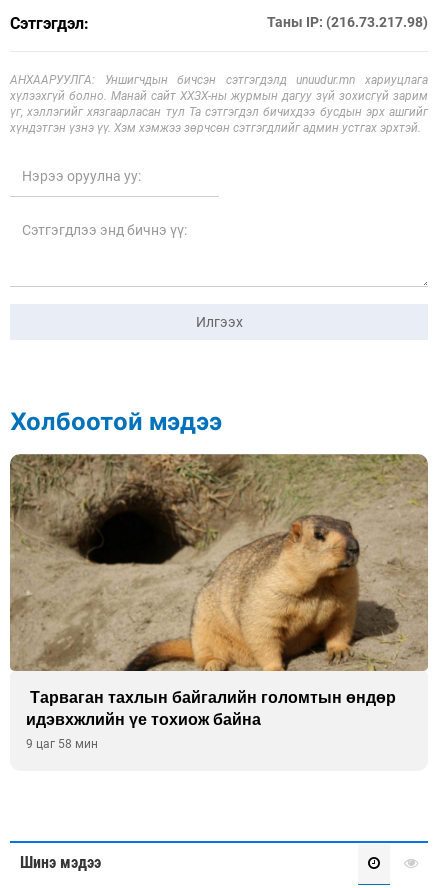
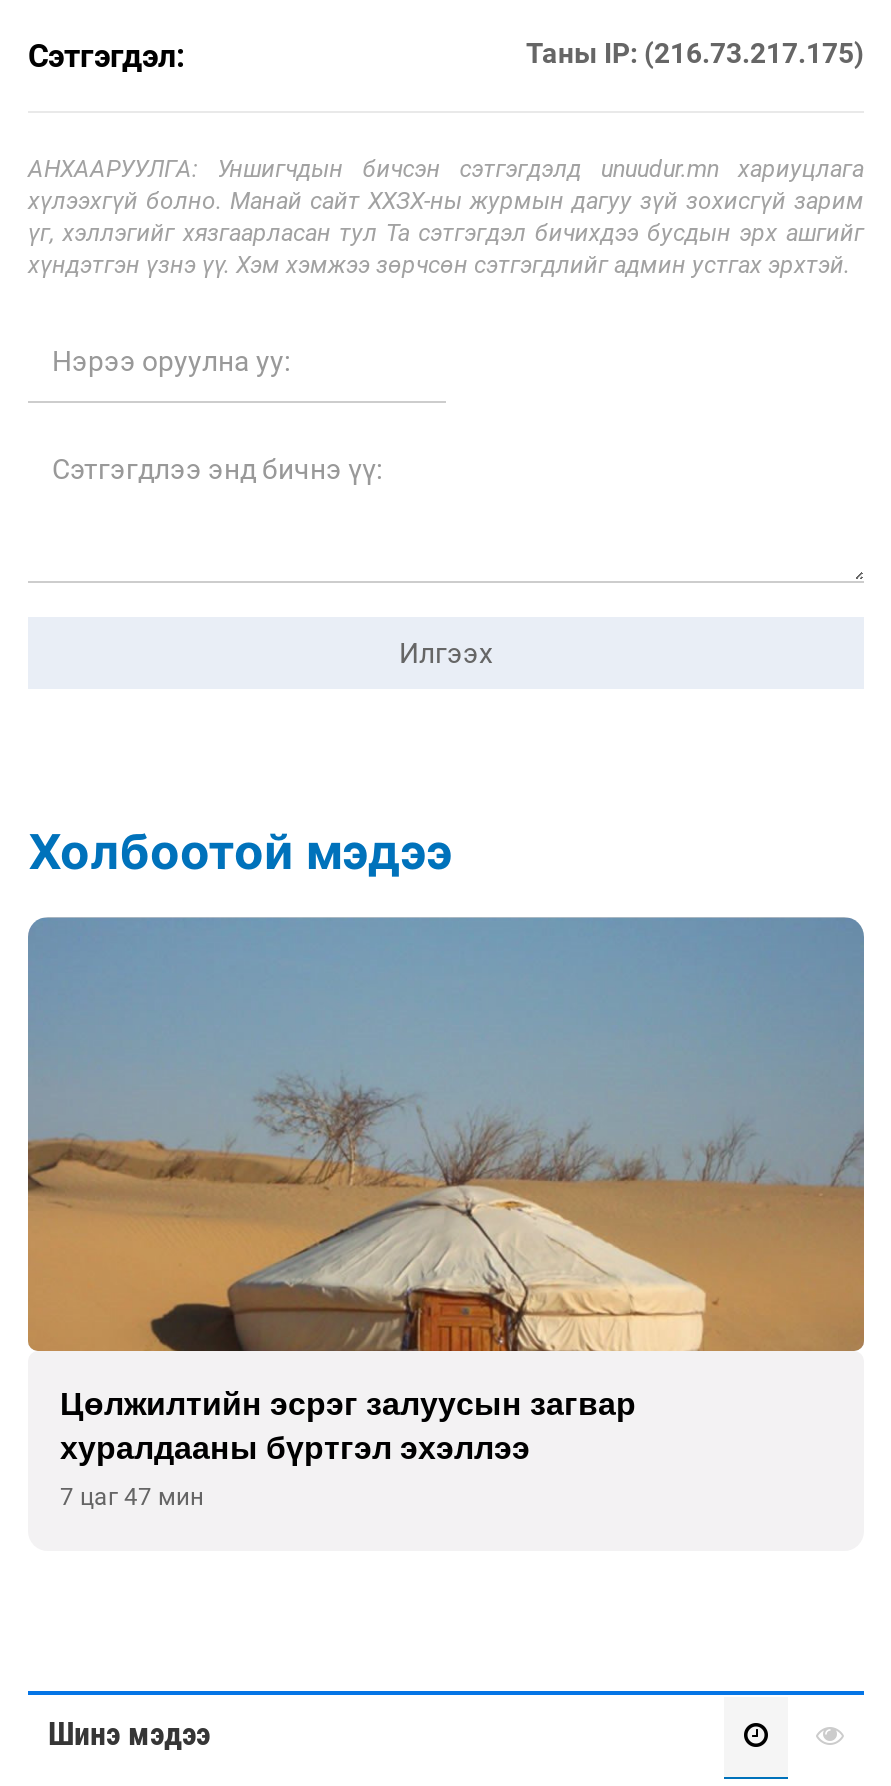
- Таны IP: (216.73.217.98)
+ Таны IP: (216.73.217.175)

- [image]
- Тарваган тахлын байгалийн голомтын өндөр
- идэвхжлийн үе тохиож байна
+ [image]
+ Цөлжилтийн эсрэг залуусын загвар
+ хуралдааны бүртгэл эхэллээ

- 9 цаг 58 мин
+ 7 цаг 47 мин
